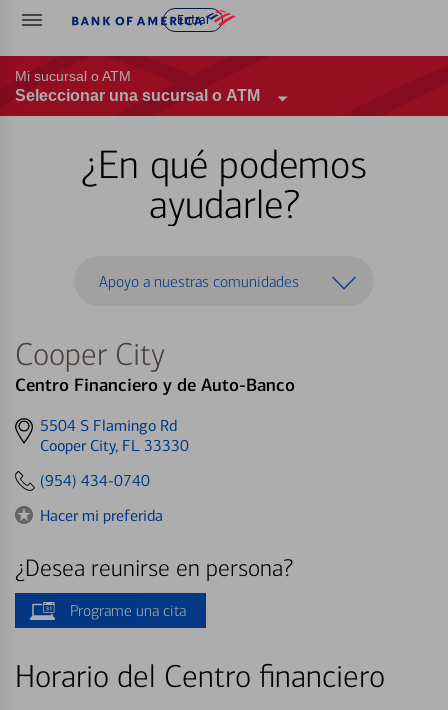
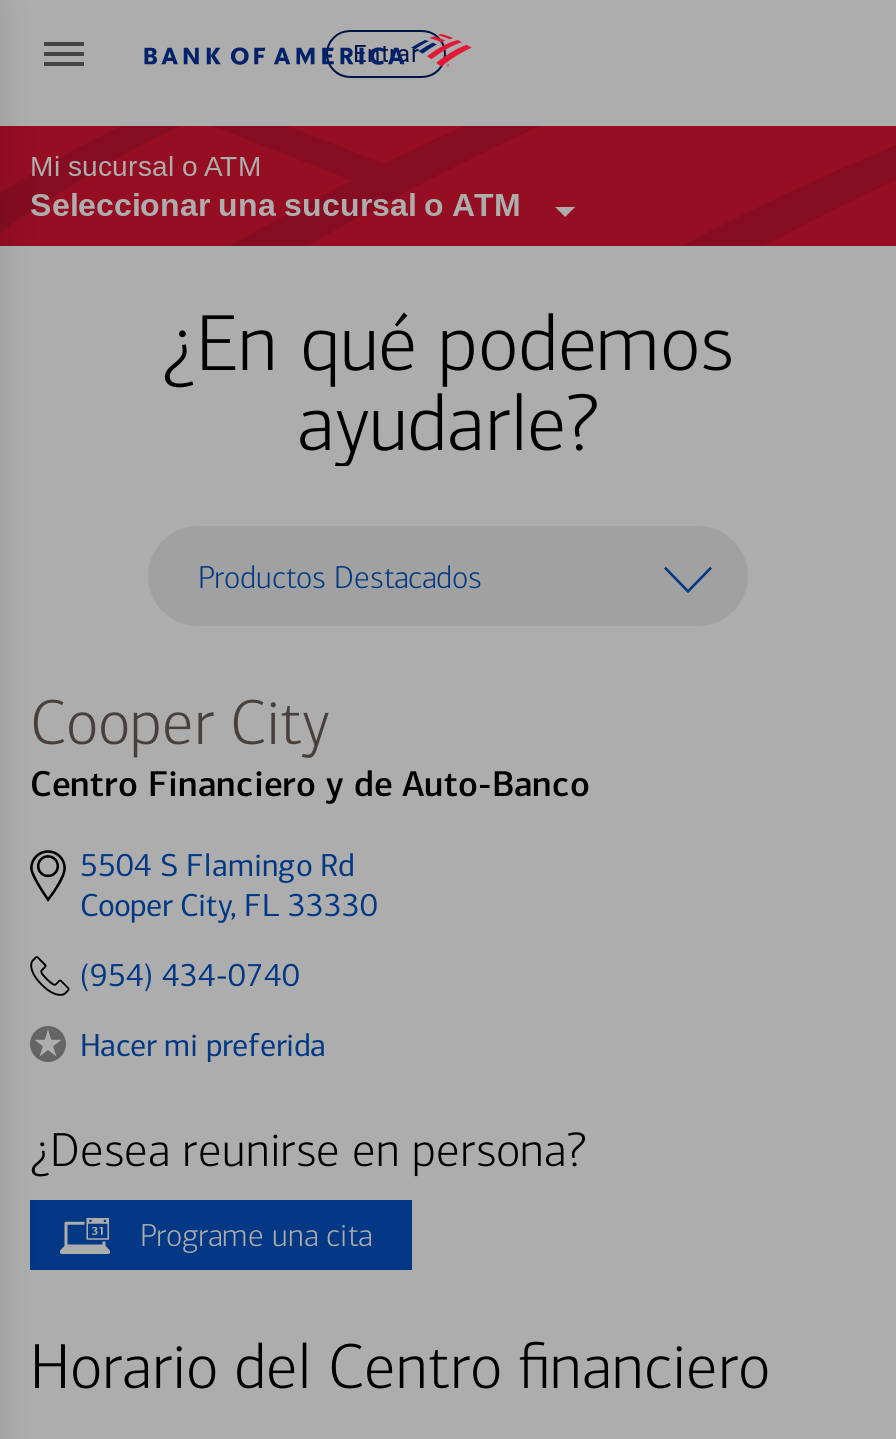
- Apoyo a nuestras comunidades
+ Productos Destacados
